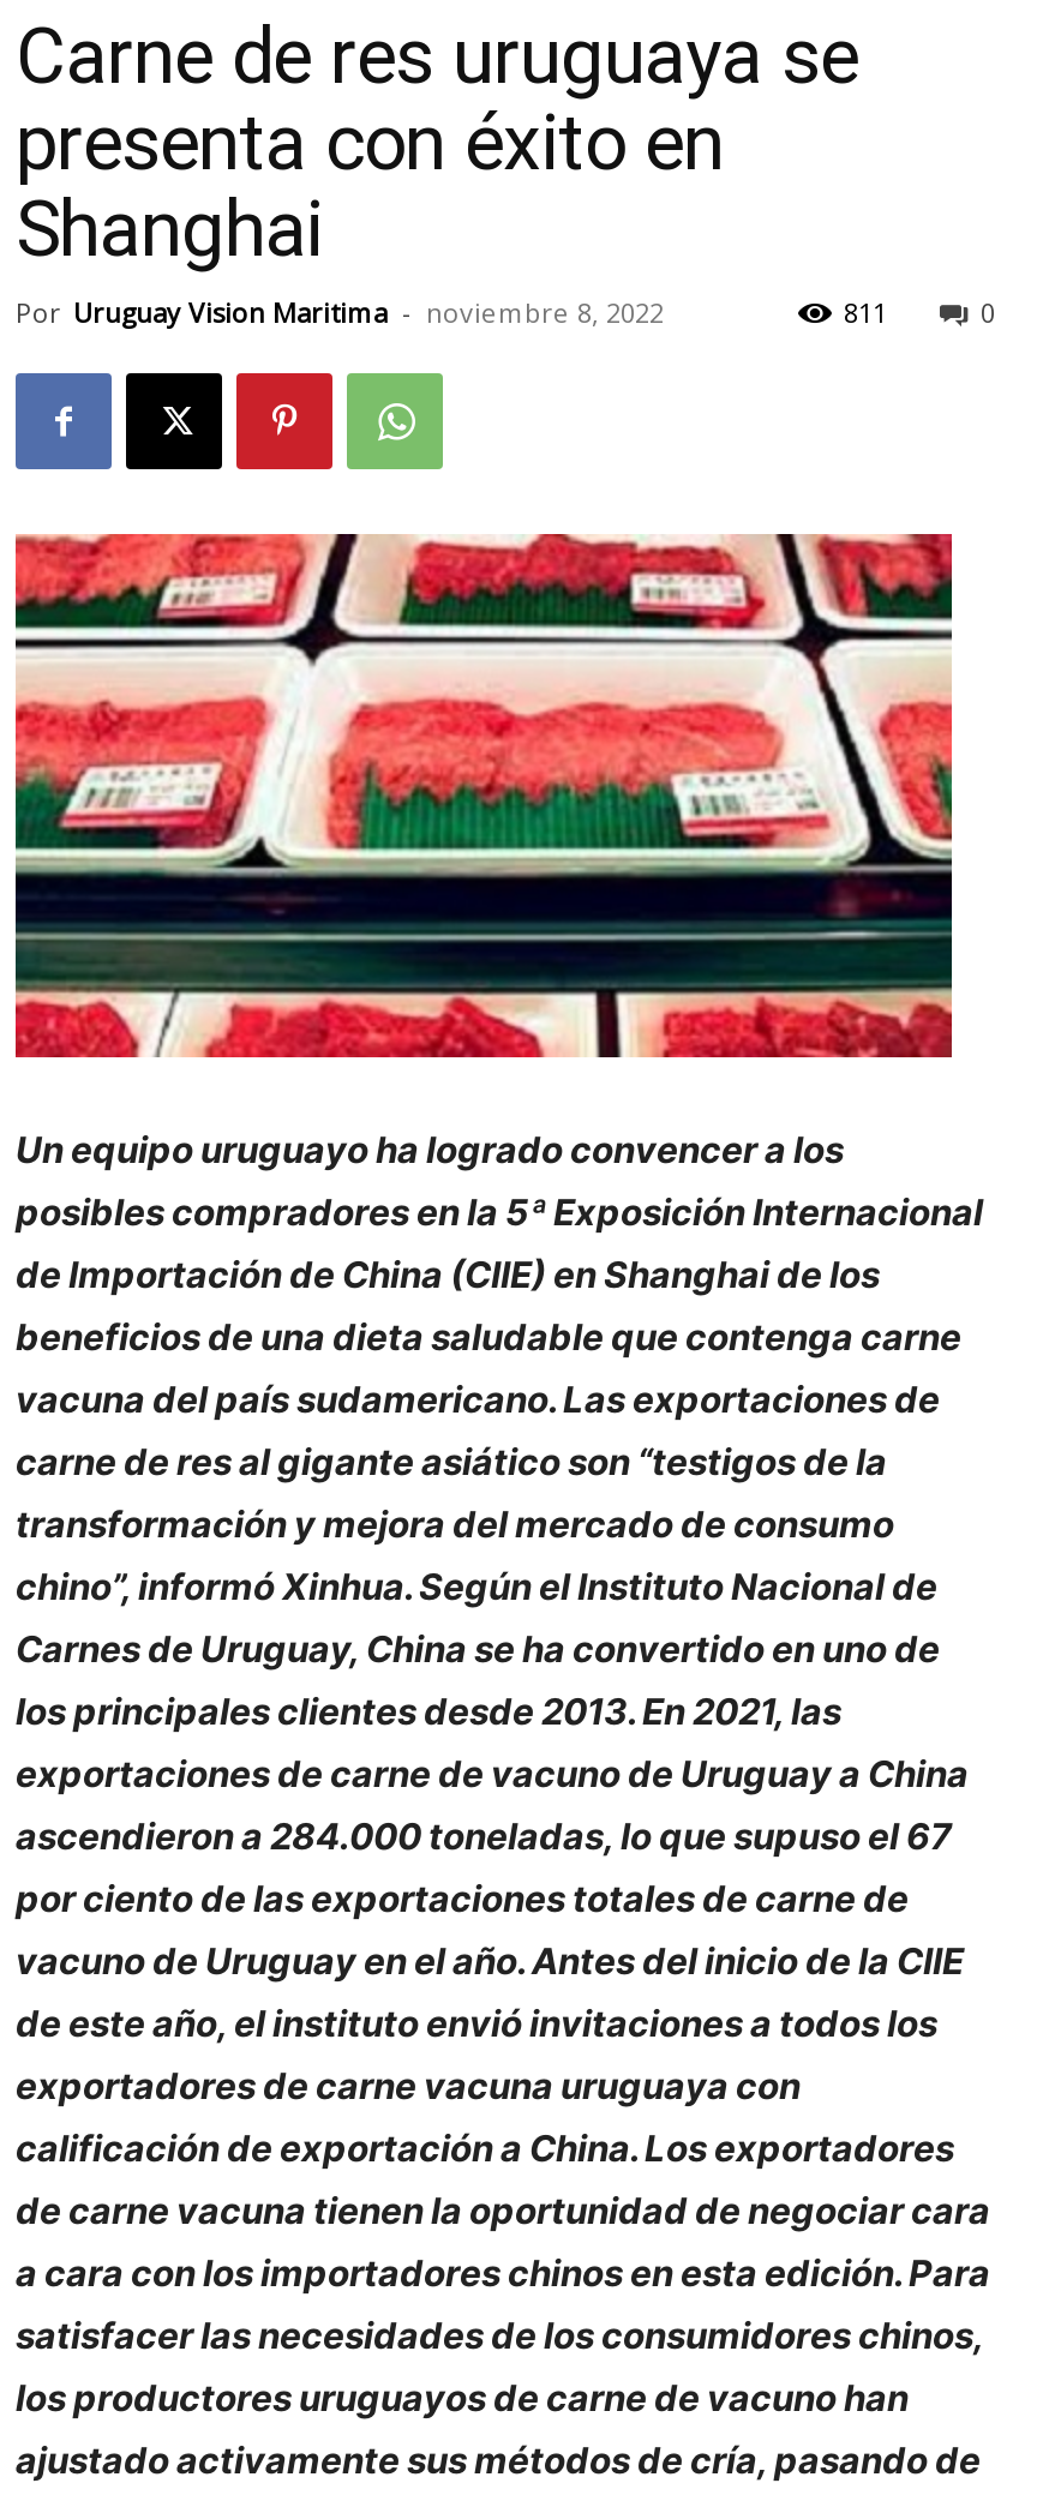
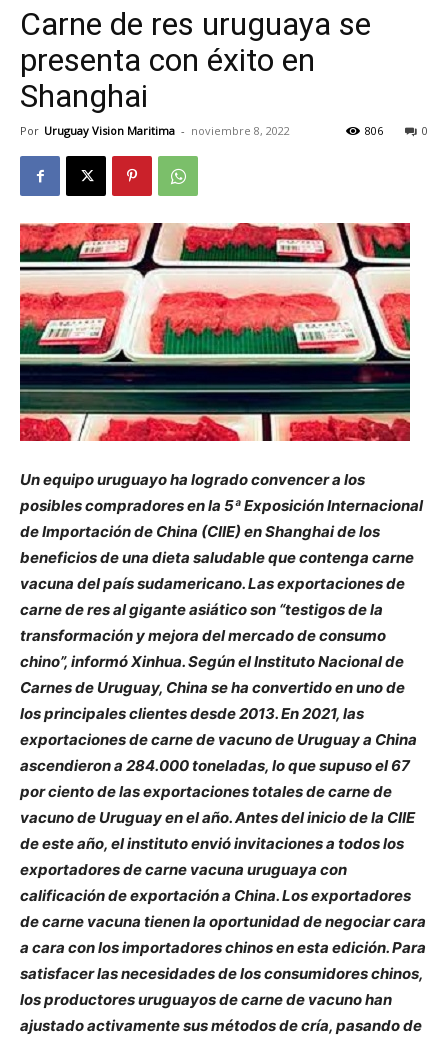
- 811
+ 806
